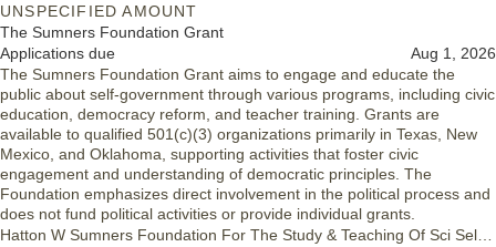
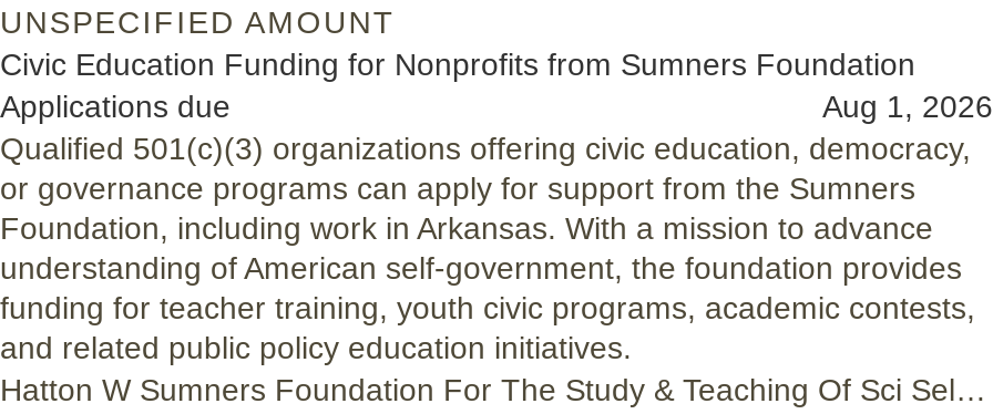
- The Sumners Foundation Grant
+ Civic Education Funding for Nonprofits from Sumners Foundation

- The Sumners Foundation Grant aims to engage and educate the
- public about self-government through various programs, including civic
- education, democracy reform, and teacher training. Grants are
- available to qualified 501(c)(3) organizations primarily in Texas, New
- Mexico, and Oklahoma, supporting activities that foster civic
- engagement and understanding of democratic principles. The
- Foundation emphasizes direct involvement in the political process and
- does not fund political activities or provide individual grants.
+ Qualified 501(c)(3) organizations offering civic education, democracy,
+ or governance programs can apply for support from the Sumners
+ Foundation, including work in Arkansas. With a mission to advance
+ understanding of American self-government, the foundation provides
+ funding for teacher training, youth civic programs, academic contests,
+ and related public policy education initiatives.
